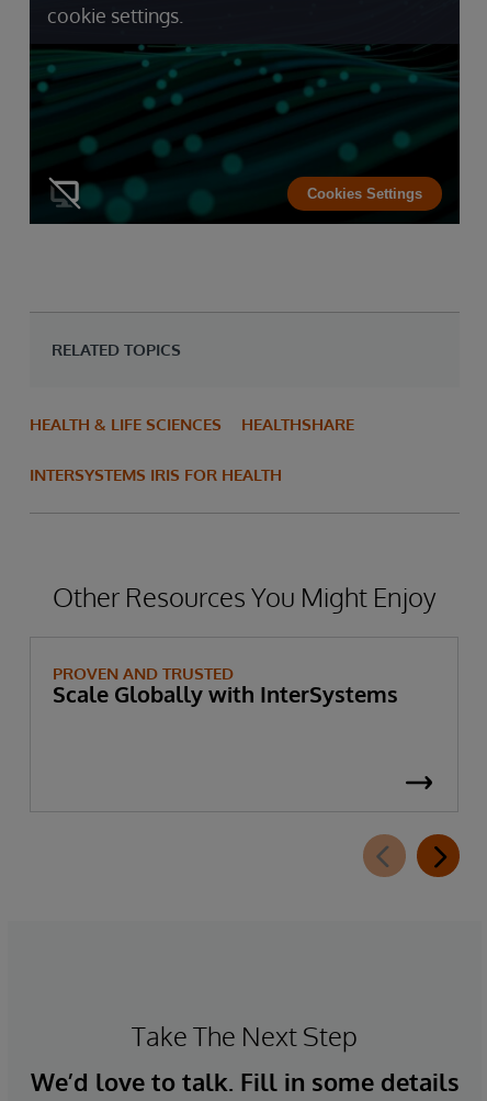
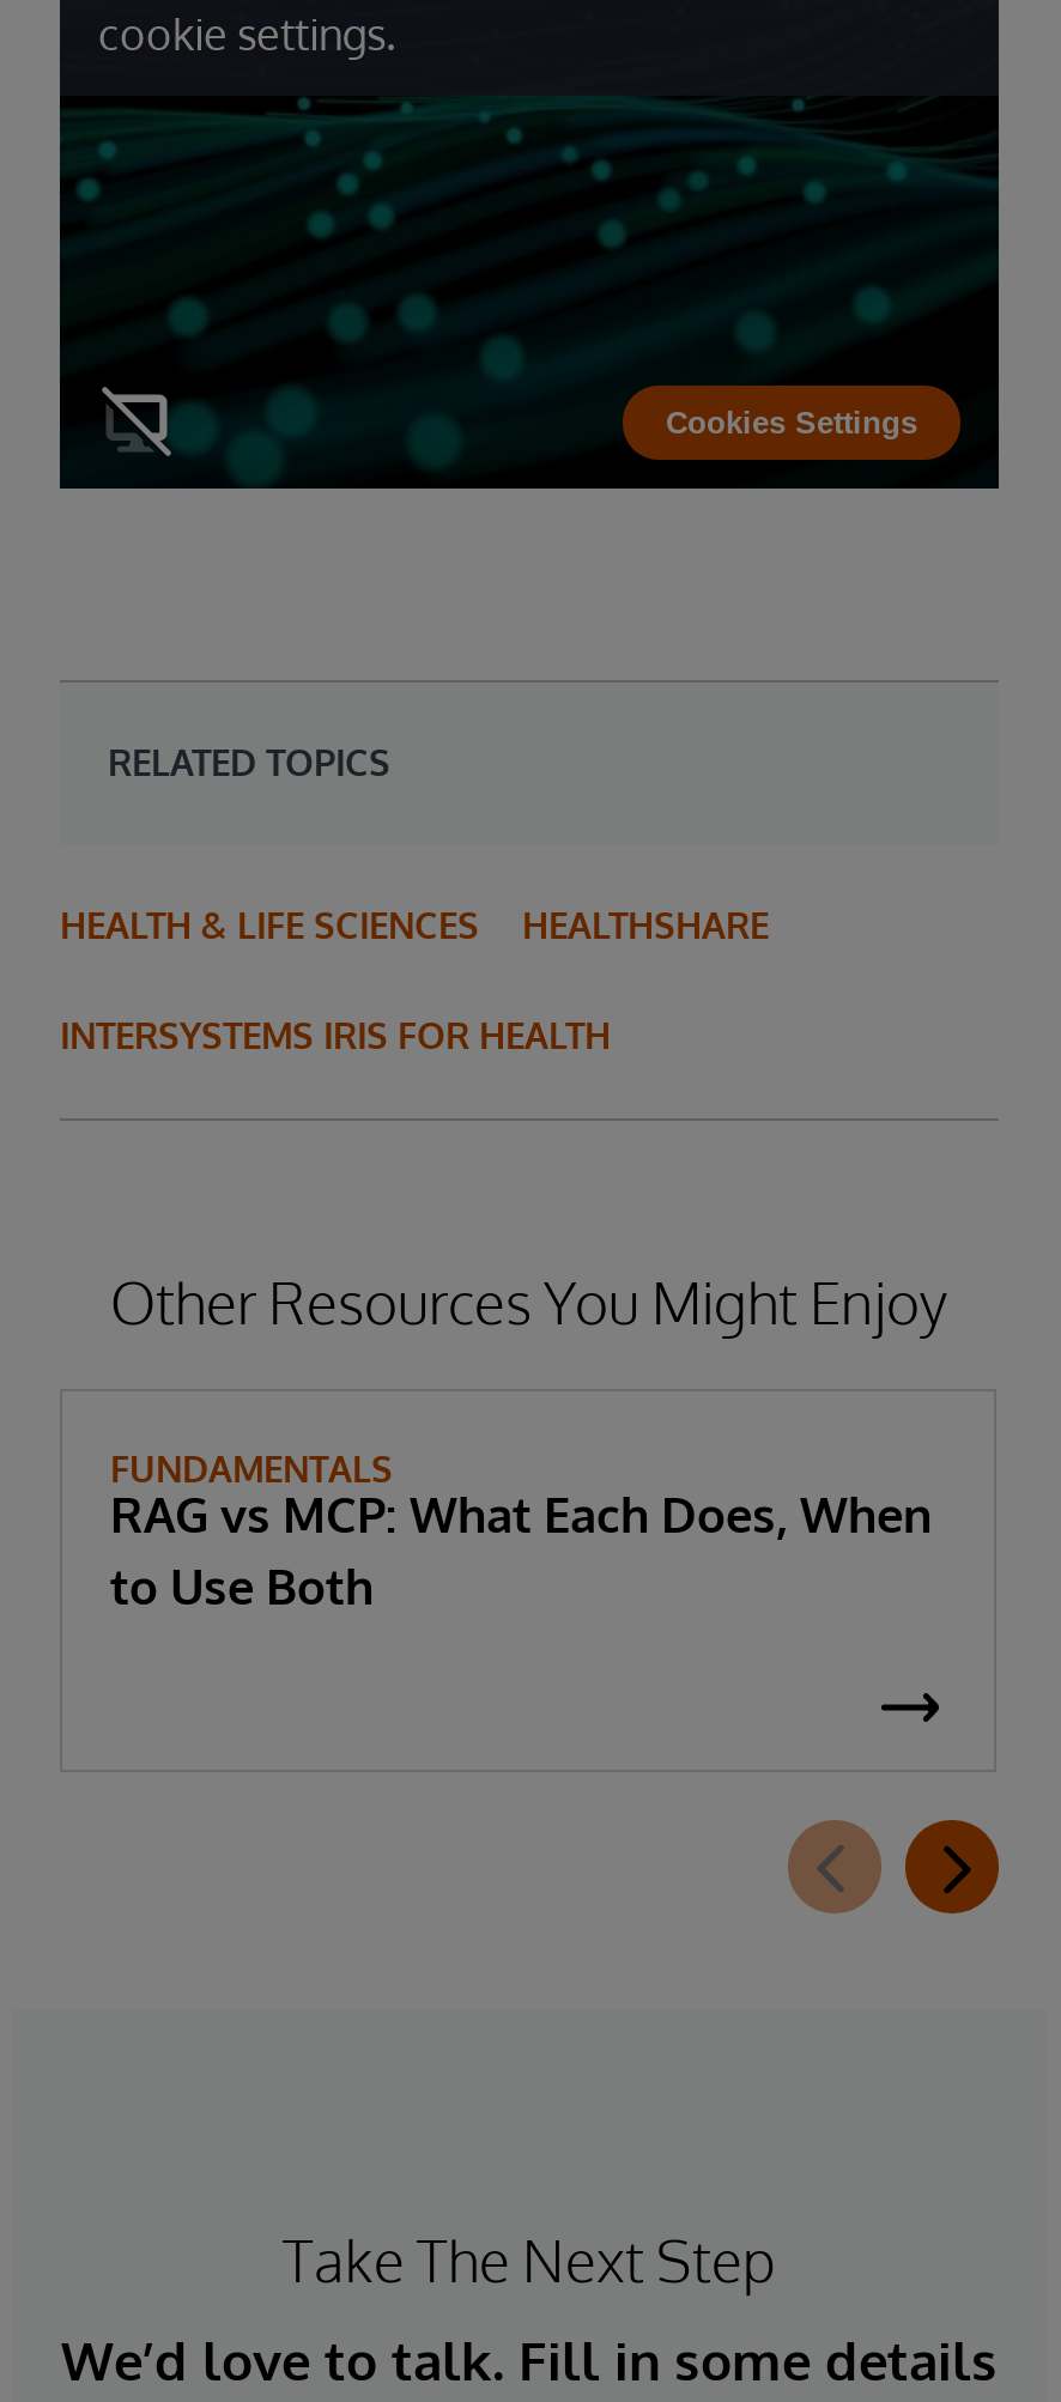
- PROVEN AND TRUSTED
- Scale Globally with InterSystems
+ FUNDAMENTALS
+ RAG vs MCP: What Each Does, When
+ to Use Both
